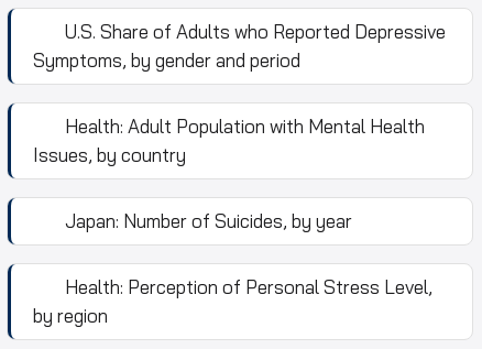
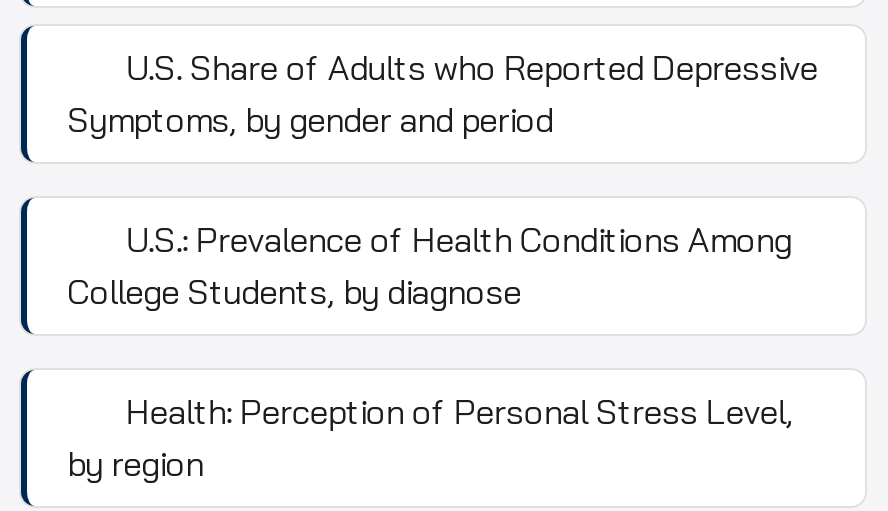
- Health: Adult Population with Mental Health
- Issues, by country
- Japan: Number of Suicides, by year
+ U.S.: Prevalence of Health Conditions Among
+ College Students, by diagnose
